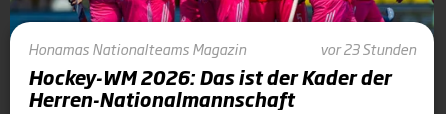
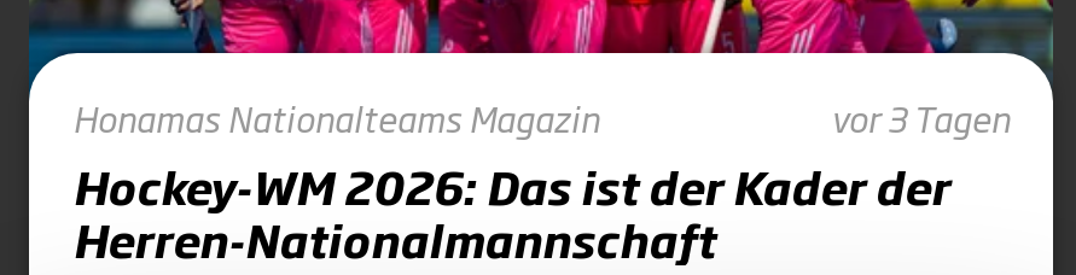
- vor 23 Stunden
+ vor 3 Tagen
